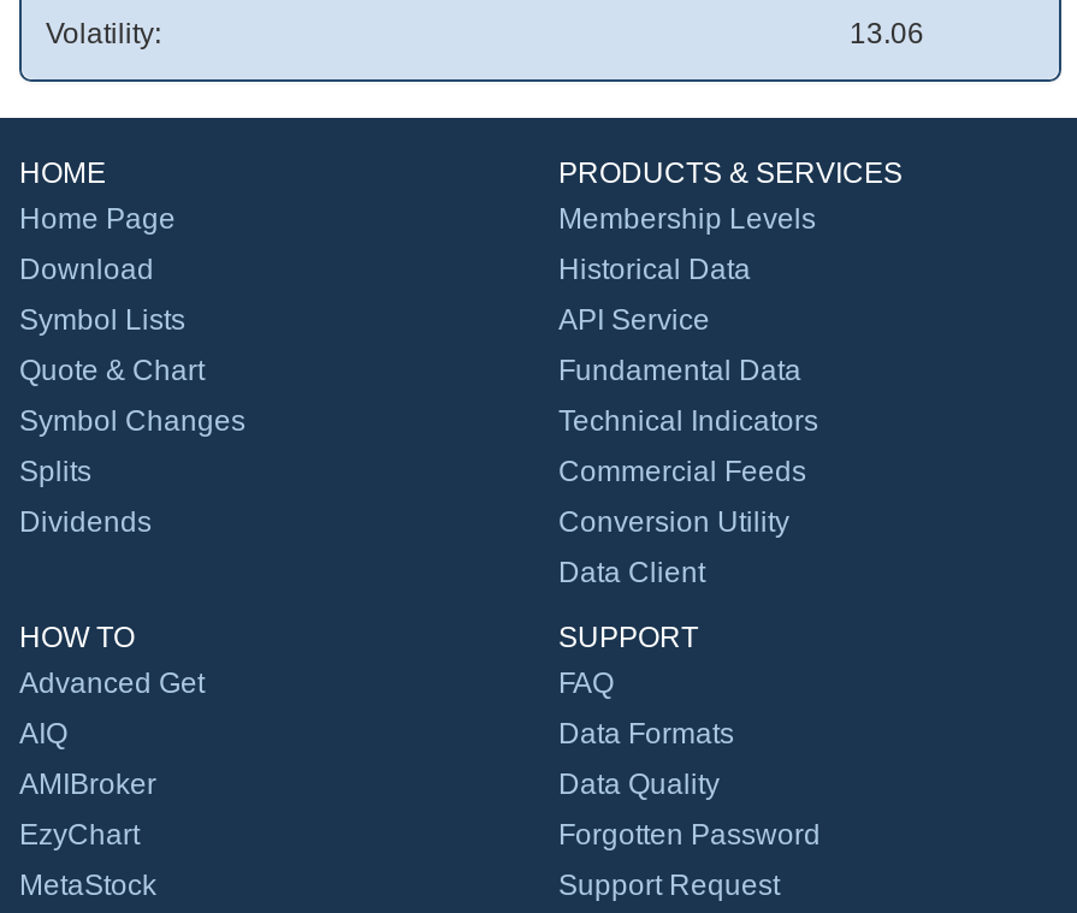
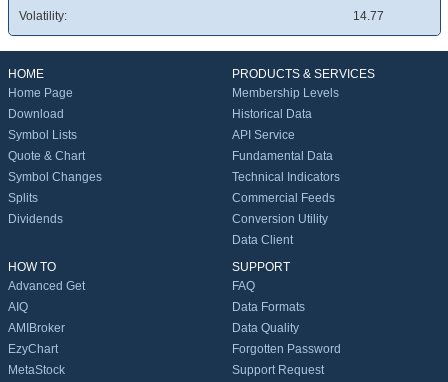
- 13.06
+ 14.77
